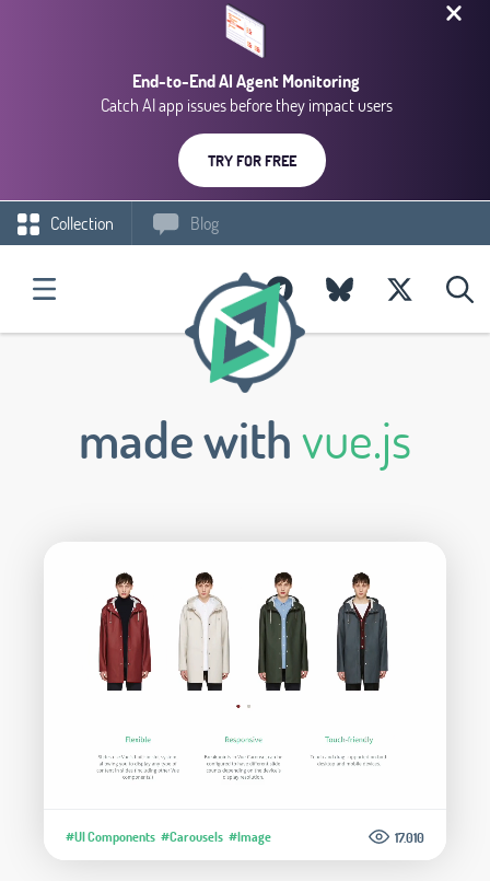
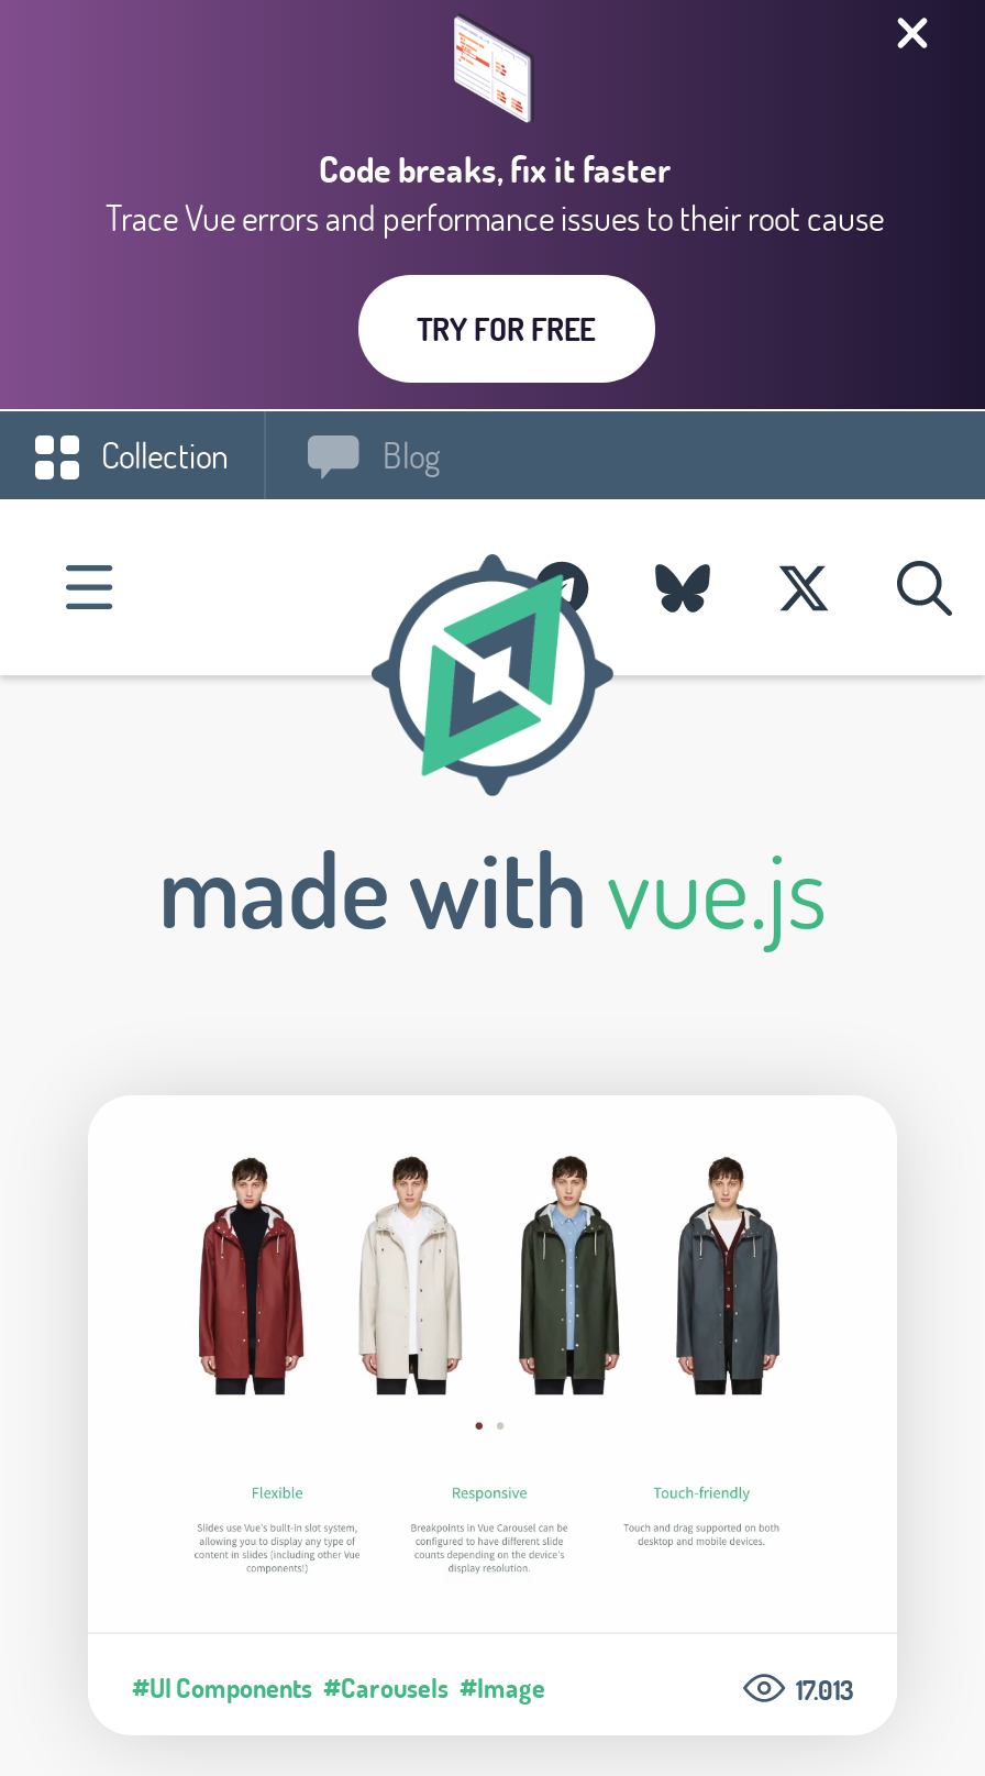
- End-to-End AI Agent Monitoring
- Catch AI app issues before they impact users
+ Code breaks, fix it faster
+ Trace Vue errors and performance issues to their root cause

- 17.010
+ 17.013
